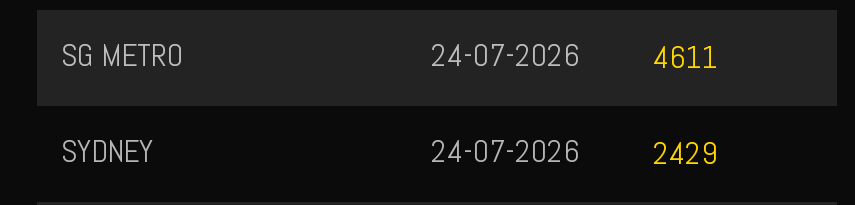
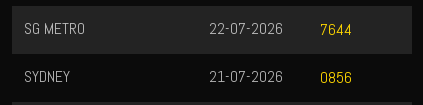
- 24-07-2026
+ 22-07-2026

- 4611
+ 7644

- 24-07-2026
+ 21-07-2026

- 2429
+ 0856
